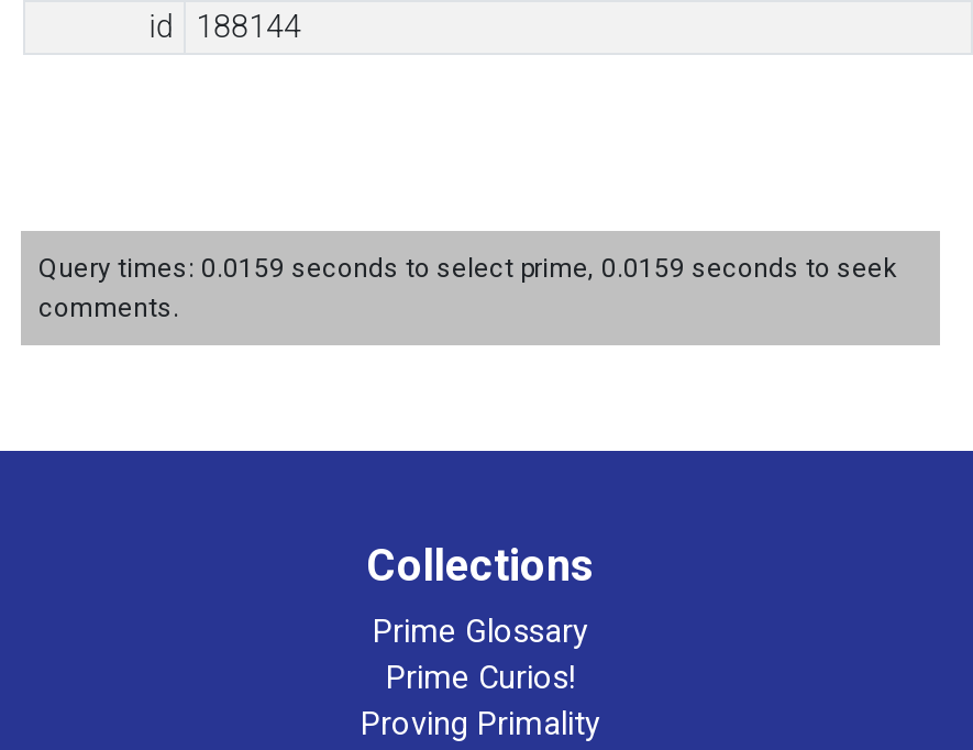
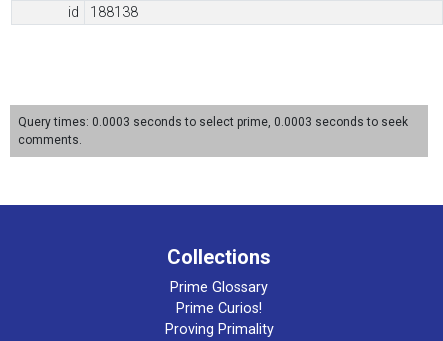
- id 188144
+ id 188138

- Query times: 0.0159 seconds to select prime, 0.0159 seconds to seek
+ Query times: 0.0003 seconds to select prime, 0.0003 seconds to seek
